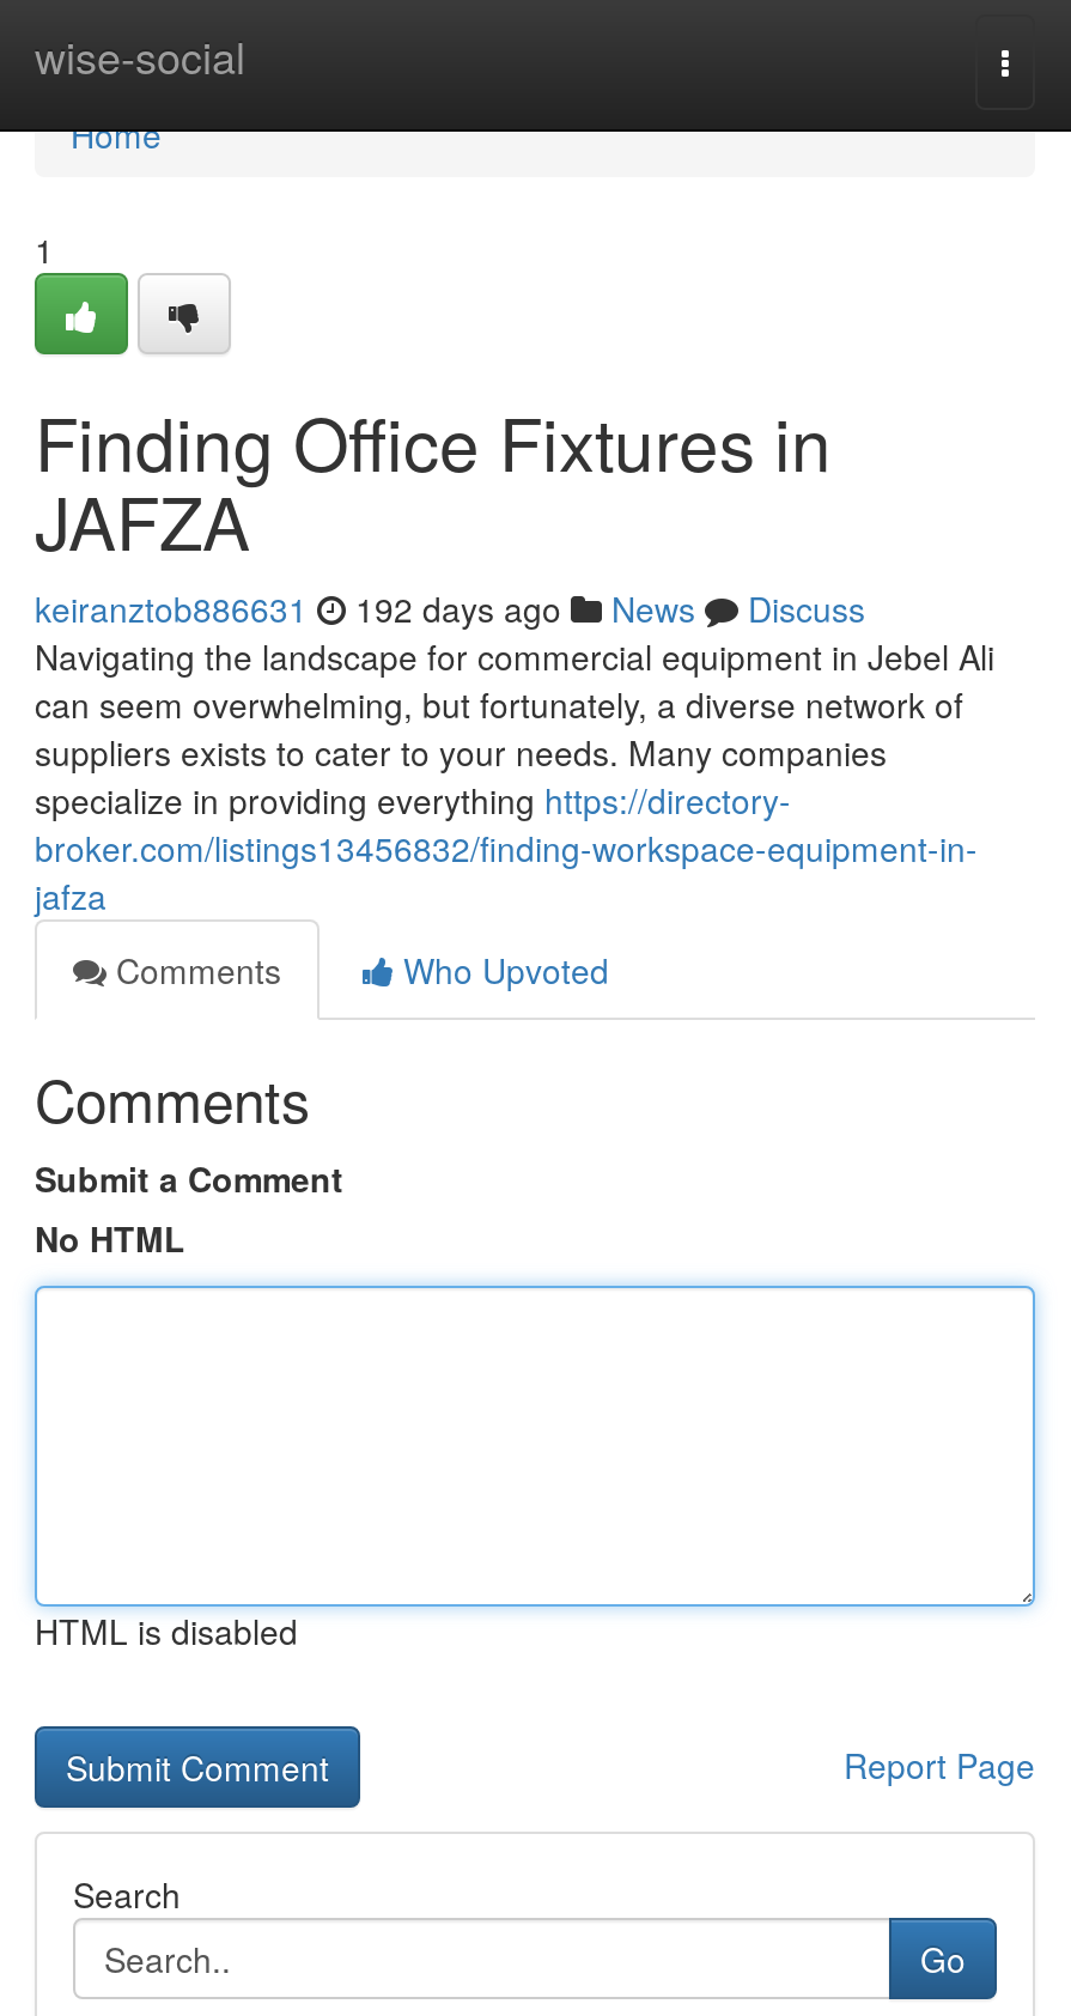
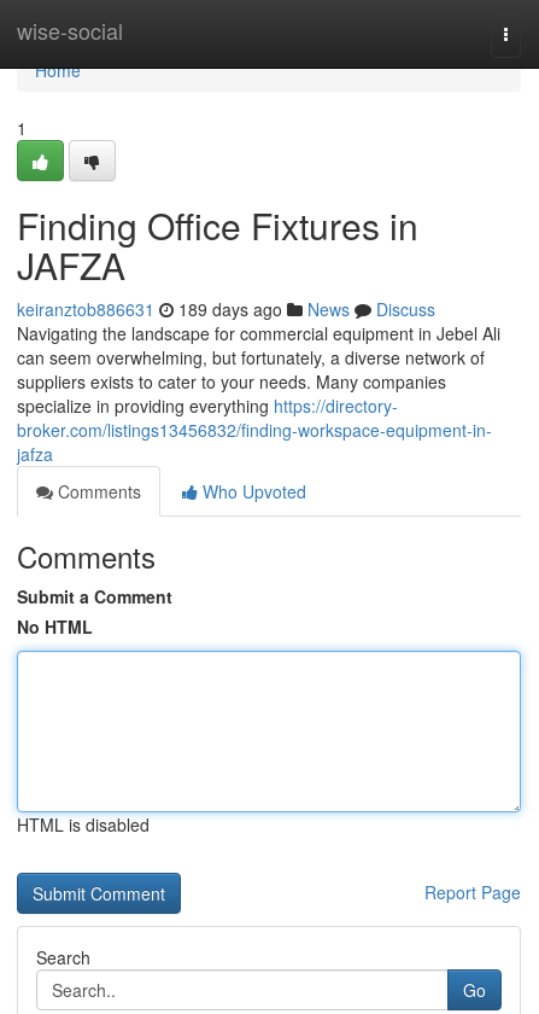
- keiranztob886631 192 days ago News Discuss
+ keiranztob886631 189 days ago News Discuss
